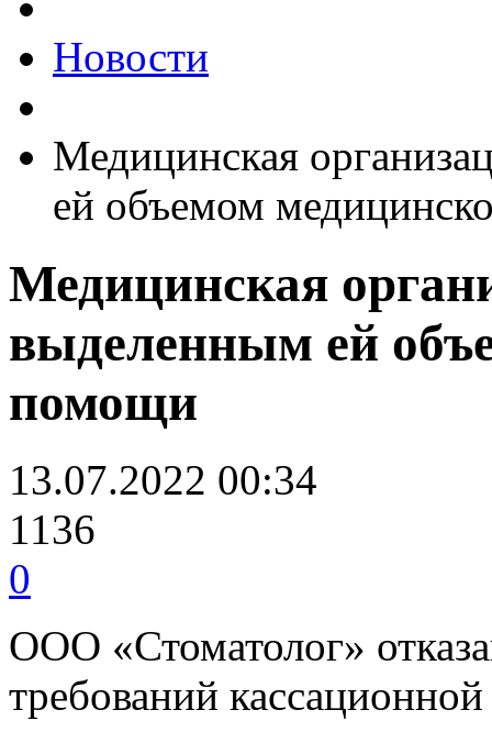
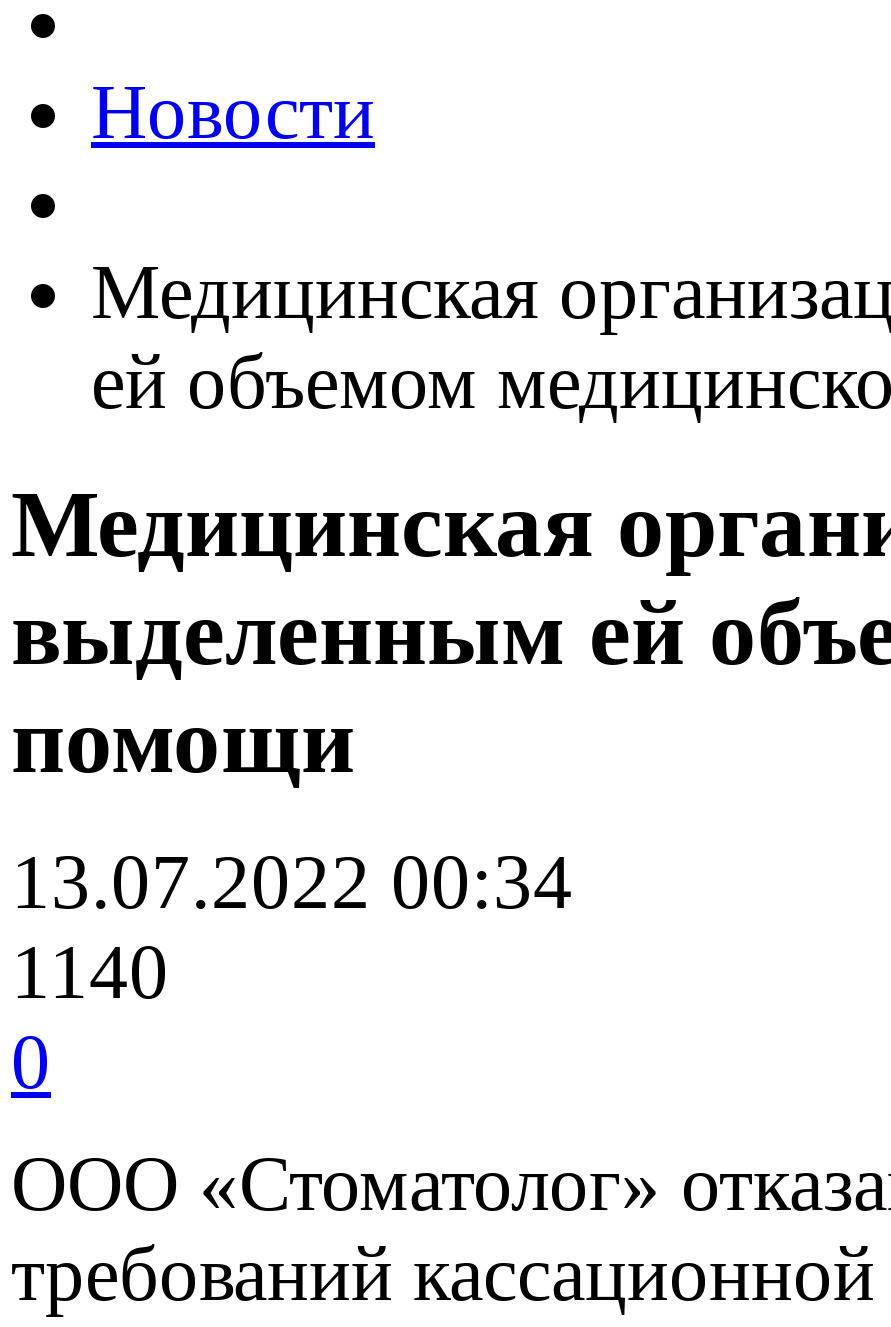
- 1136
+ 1140
